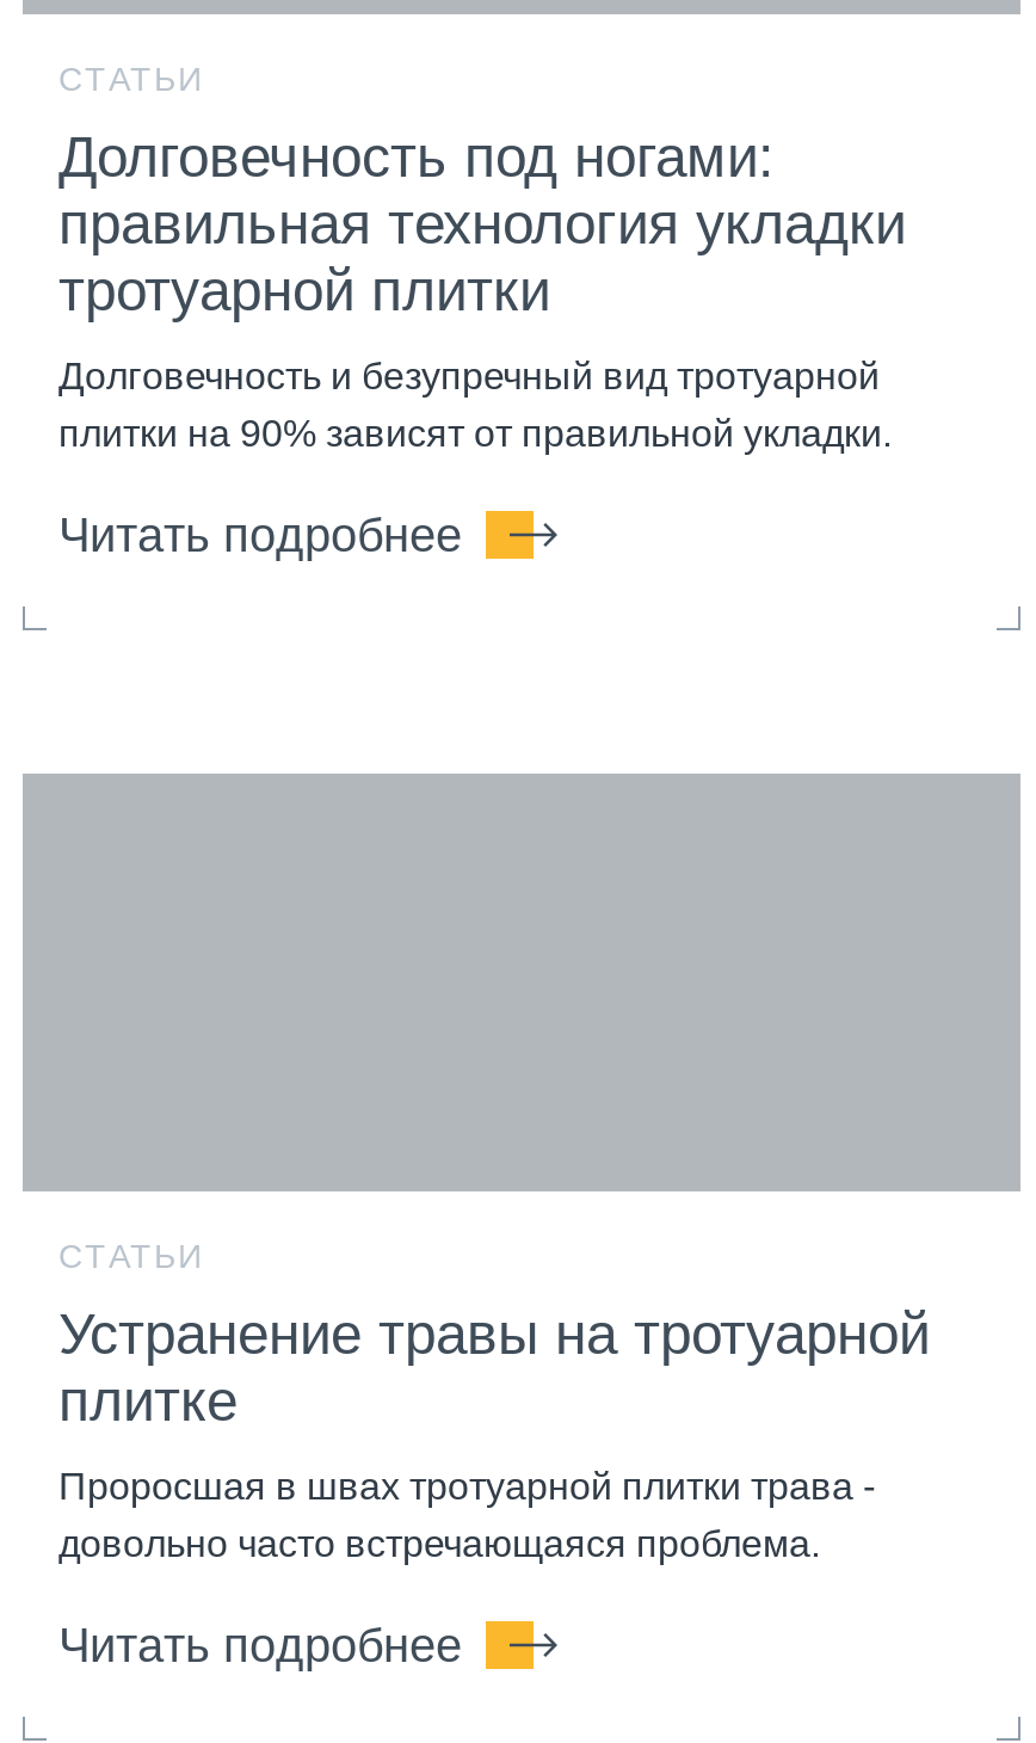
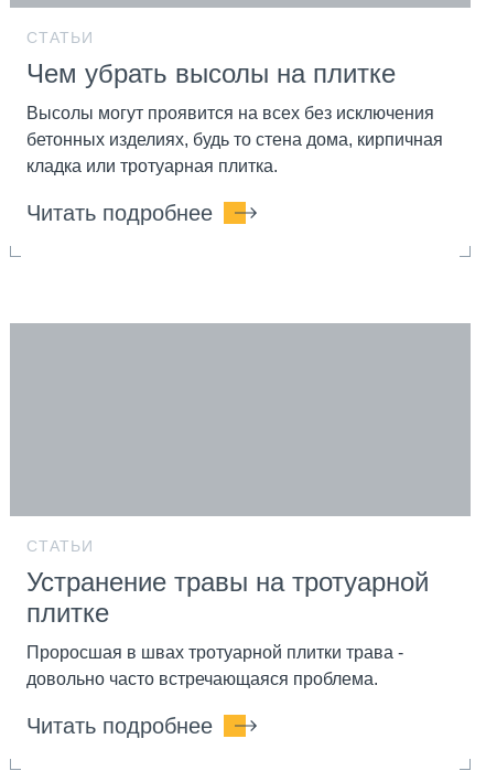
- Долговечность под ногами:
- правильная технология укладки
- тротуарной плитки
+ Чем убрать высолы на плитке

- Долговечность и безупречный вид тротуарной
- плитки на 90% зависят от правильной укладки.
+ Высолы могут проявится на всех без исключения
+ бетонных изделиях, будь то стена дома, кирпичная
+ кладка или тротуарная плитка.
